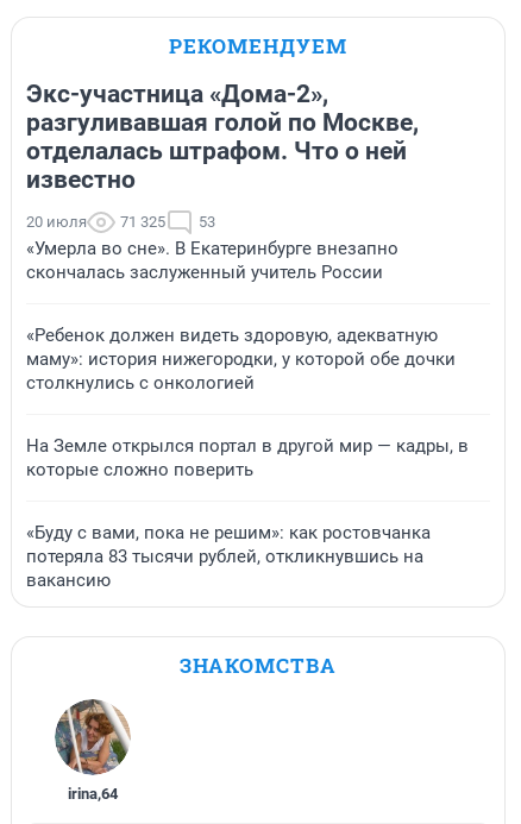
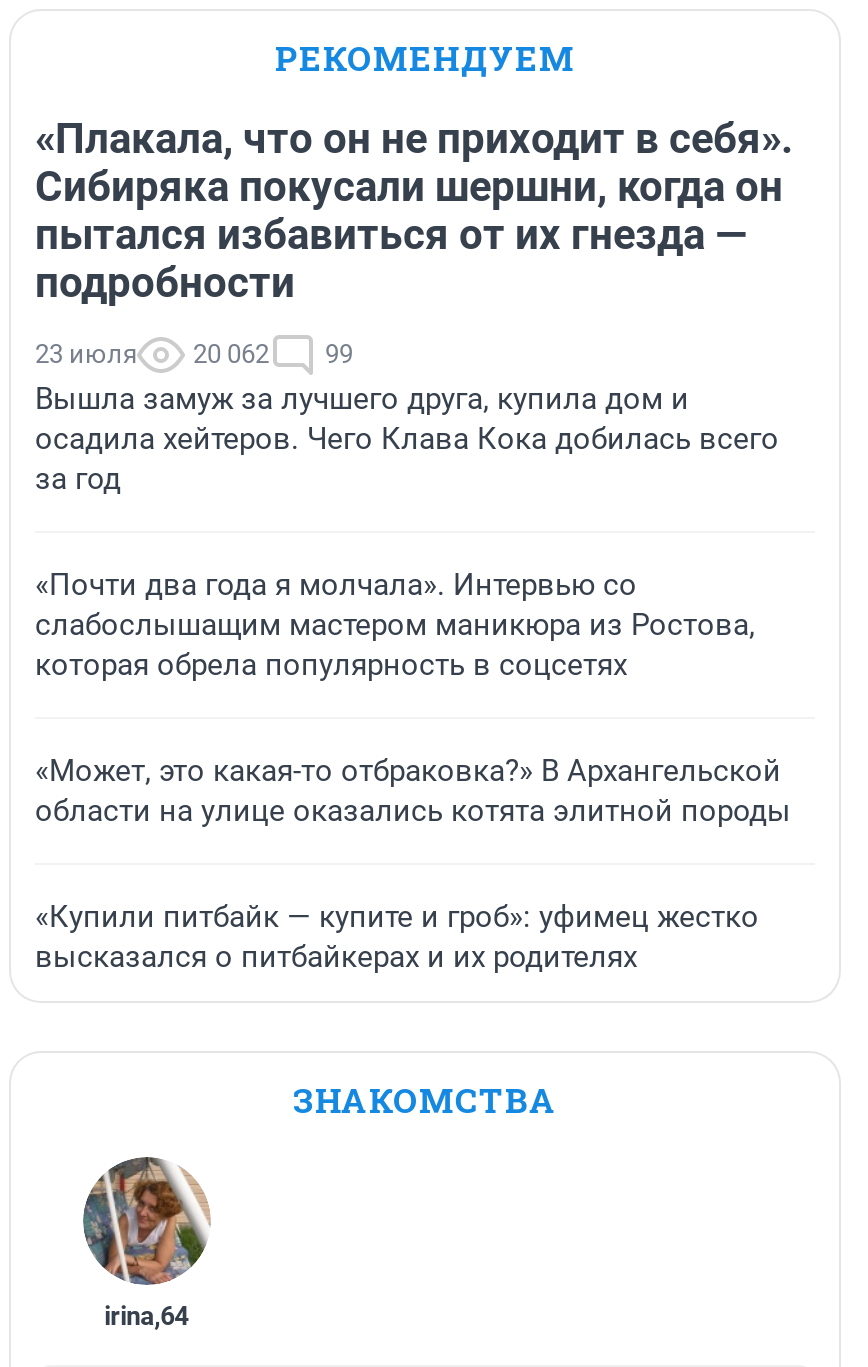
- Экс-участница «Дома-2»,
- разгуливавшая голой по Москве,
- отделалась штрафом. Что о ней
- известно
+ «Плакала, что он не приходит в себя».
+ Сибиряка покусали шершни, когда он
+ пытался избавиться от их гнезда —
+ подробности

- 20 июля
- 71 325
- 53
- «Умерла во сне». В Екатеринбурге внезапно
- скончалась заслуженный учитель России
+ 23 июля
+ 20 062
+ 99
+ Вышла замуж за лучшего друга, купила дом и
+ осадила хейтеров. Чего Клава Кока добилась всего
+ за год

- «Ребенок должен видеть здоровую, адекватную
- маму»: история нижегородки, у которой обе дочки
- столкнулись с онкологией
+ «Почти два года я молчала». Интервью со
+ слабослышащим мастером маникюра из Ростова,
+ которая обрела популярность в соцсетях

- На Земле открылся портал в другой мир — кадры, в
- которые сложно поверить
+ «Может, это какая-то отбраковка?» В Архангельской
+ области на улице оказались котята элитной породы

- «Буду с вами, пока не решим»: как ростовчанка
- потеряла 83 тысячи рублей, откликнувшись на
- вакансию
+ «Купили питбайк — купите и гроб»: уфимец жестко
+ высказался о питбайкерах и их родителях
